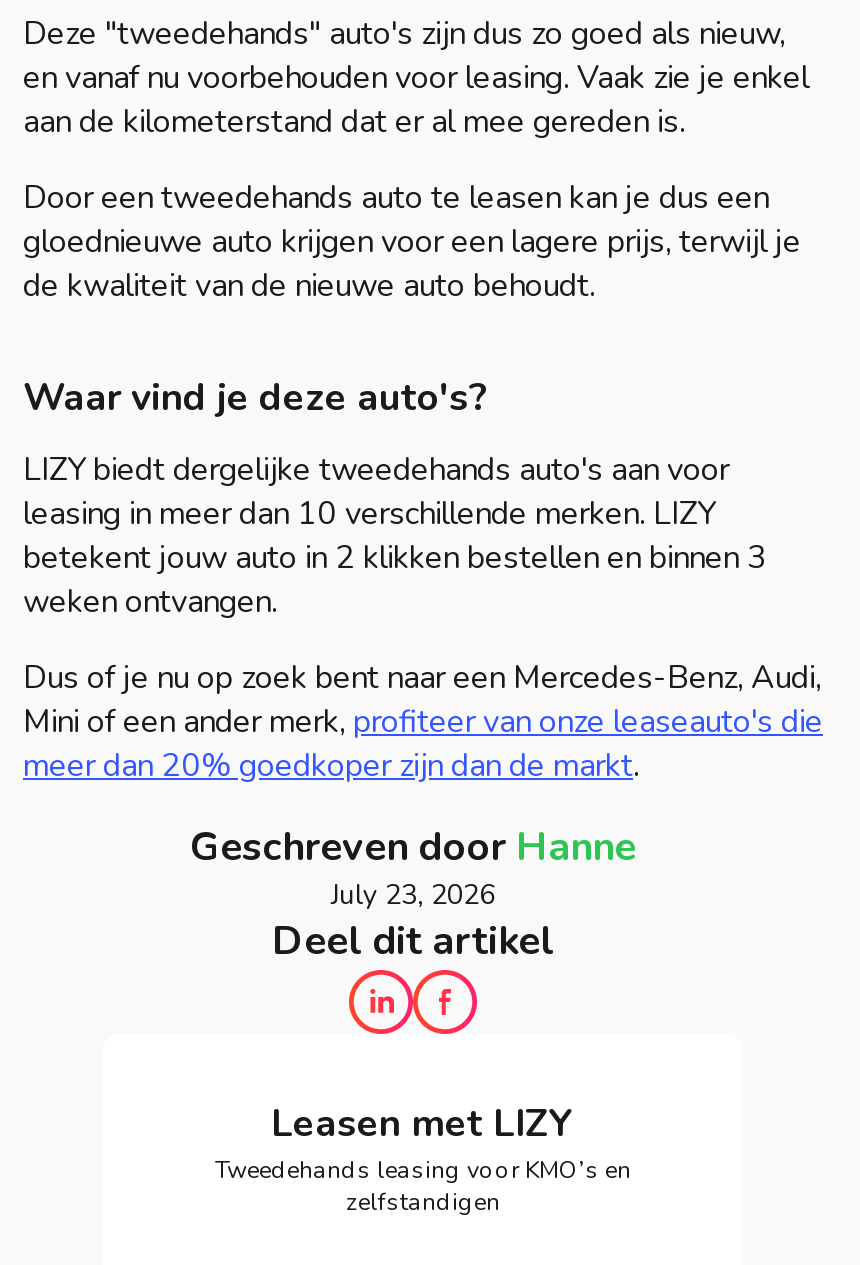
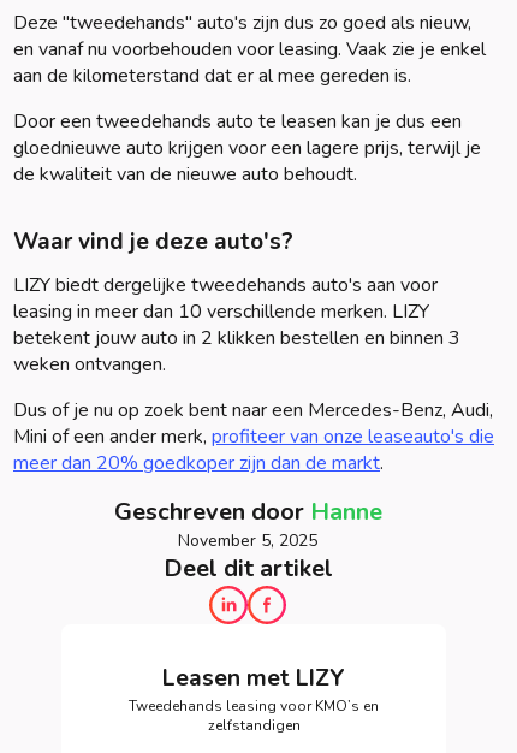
- July 23, 2026
+ November 5, 2025
